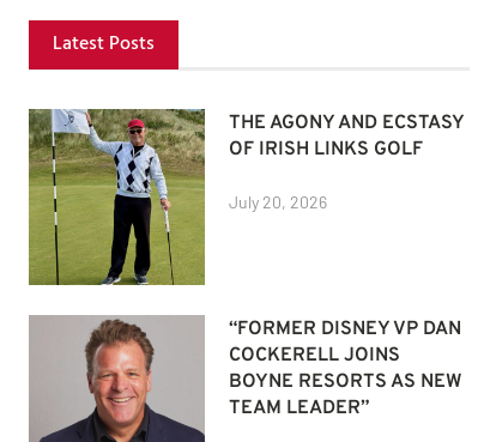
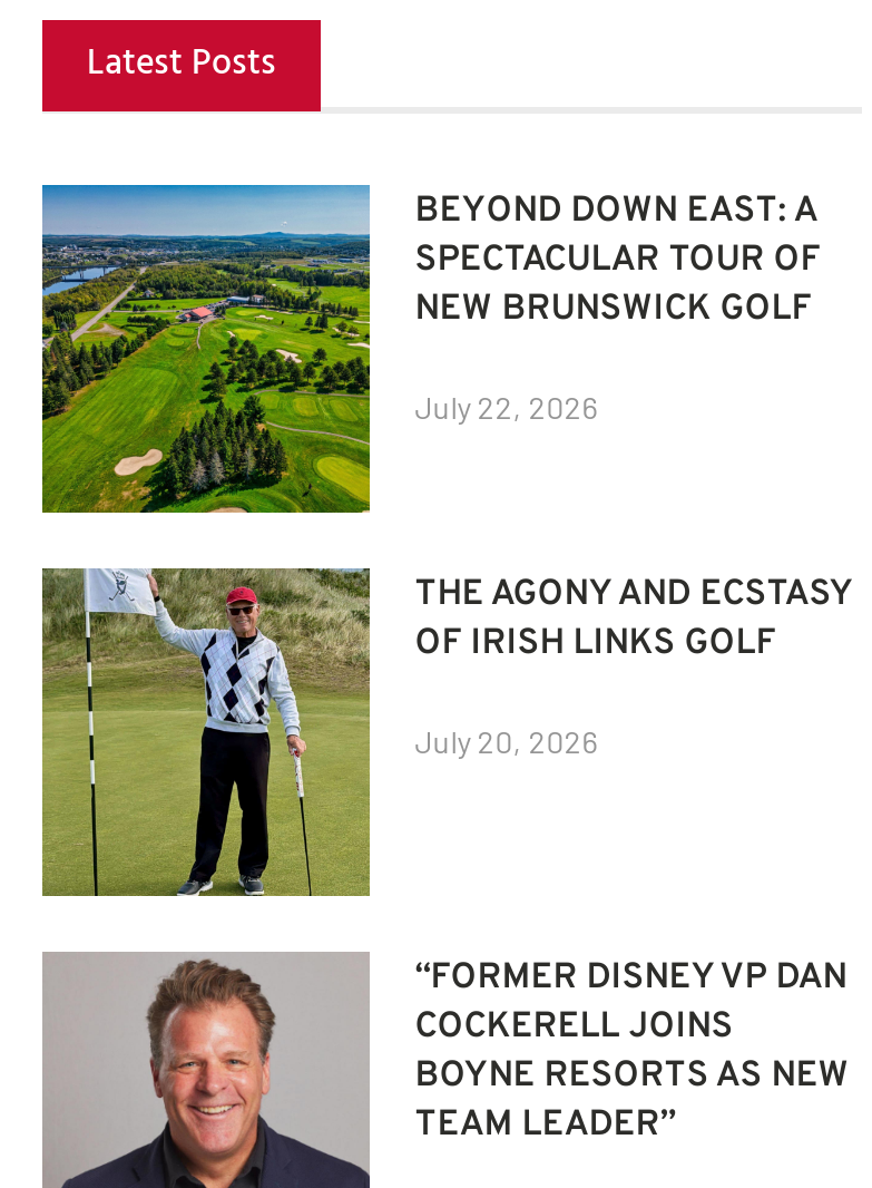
+ [image]
+ BEYOND DOWN EAST: A
+ SPECTACULAR TOUR OF
+ NEW BRUNSWICK GOLF
+ July 22, 2026
